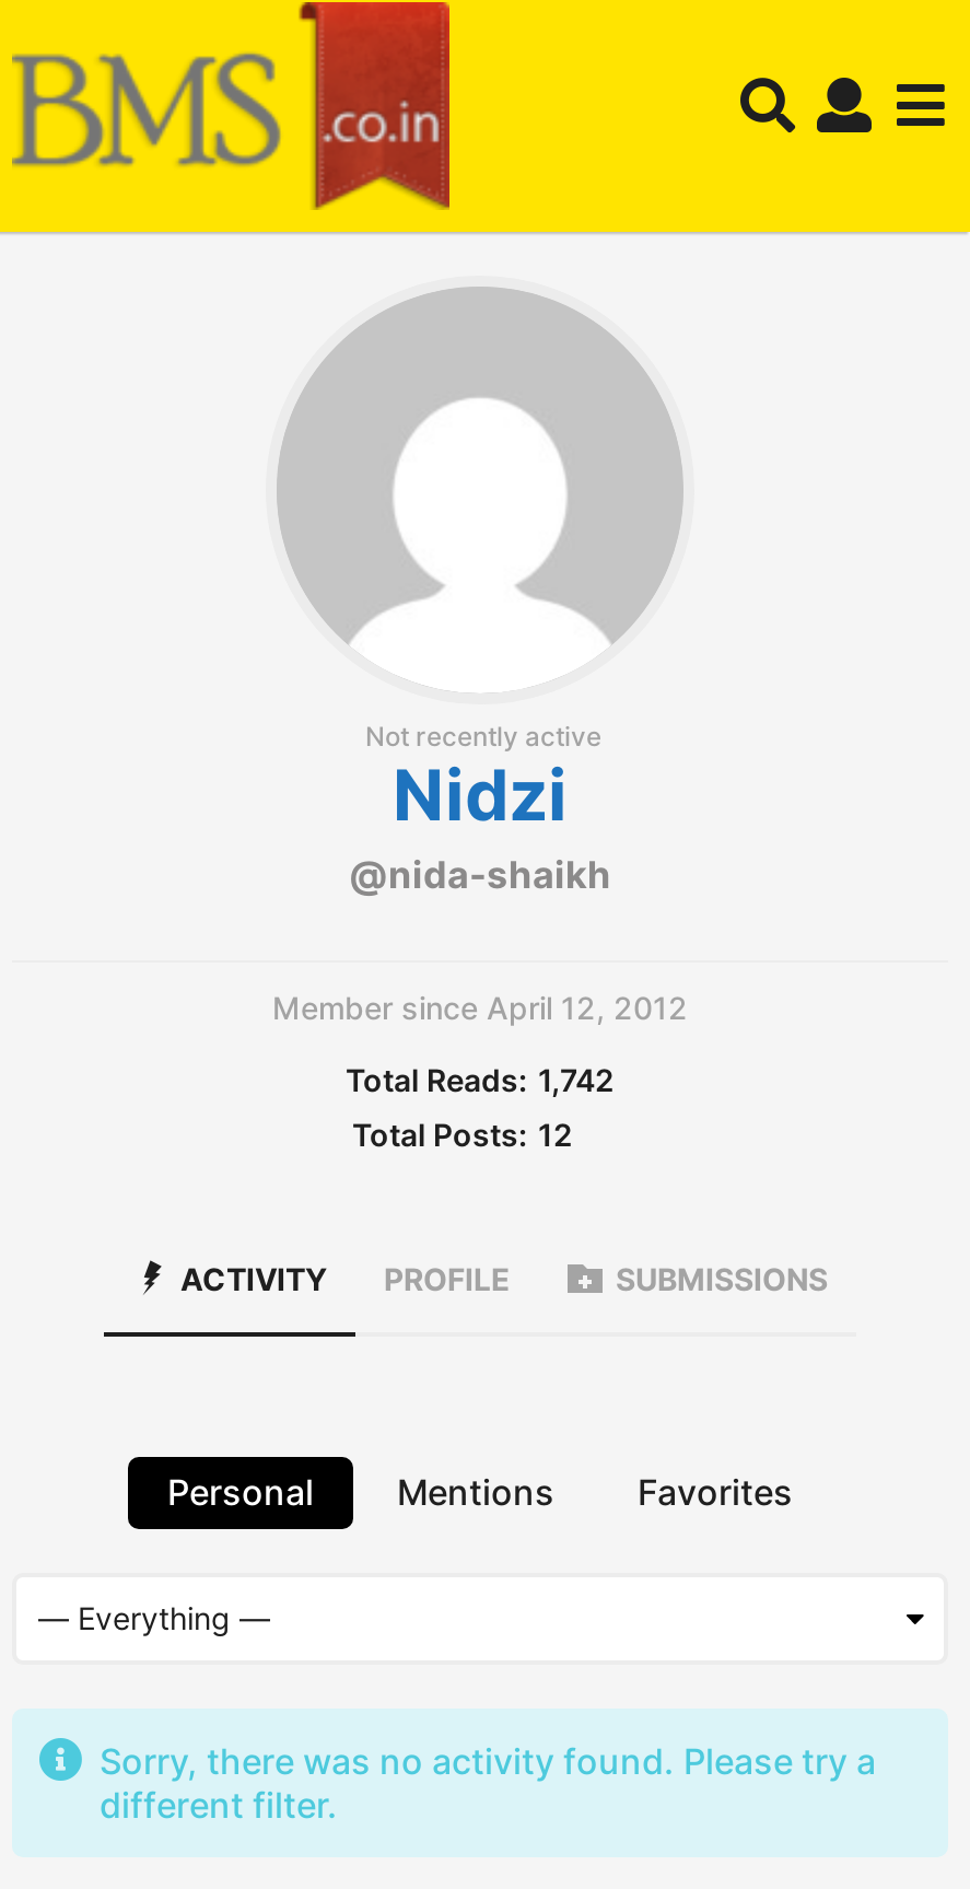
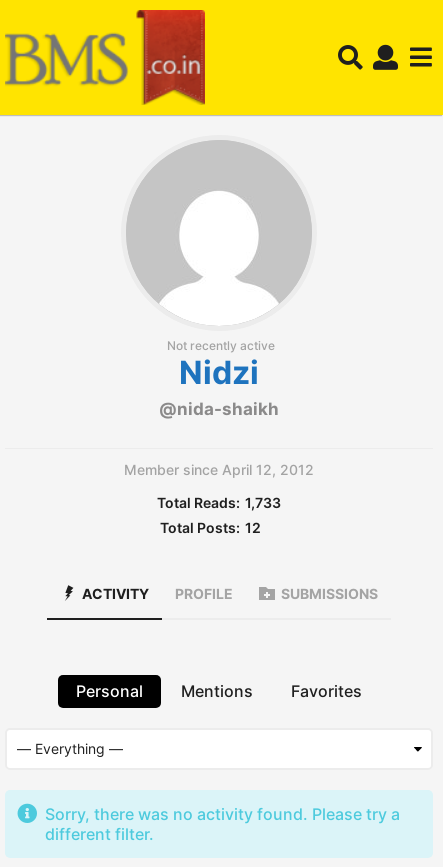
- Total Reads: 1,742
+ Total Reads: 1,733
